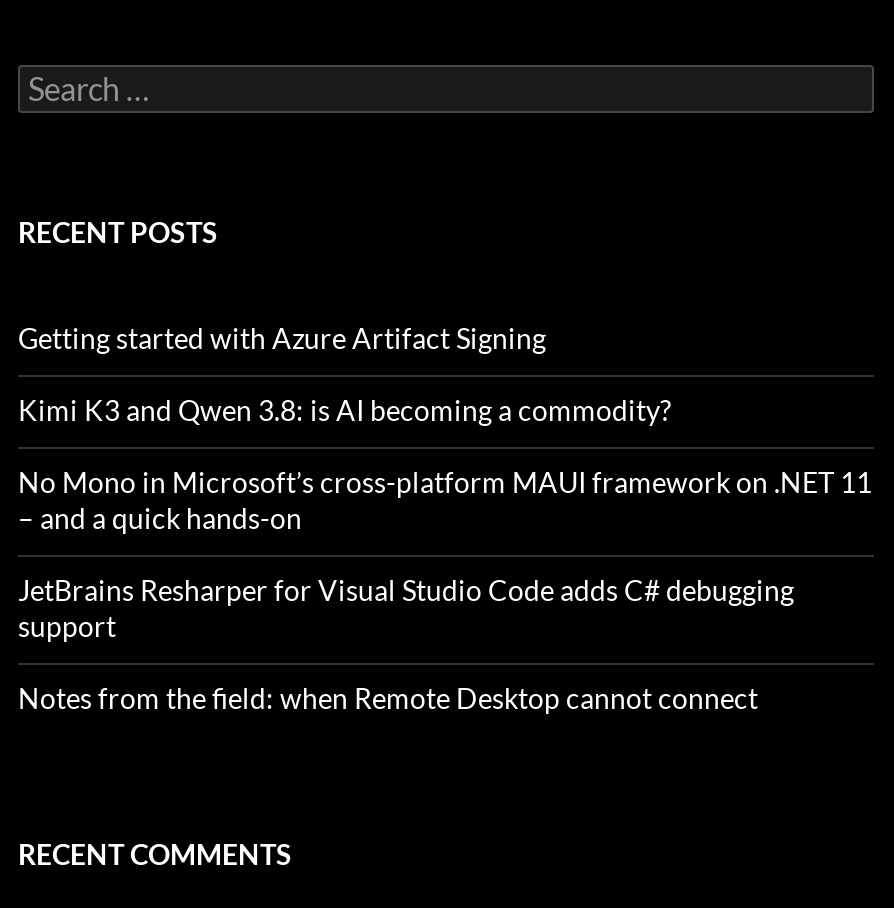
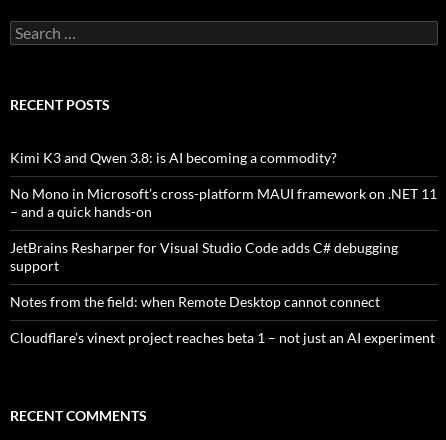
- Getting started with Azure Artifact Signing

moved up: Kimi K3 and Qwen 3.8: is AI becoming a commodity? | No Mono in Microsoft’s cross-platform MAUI framework on .NET 11 | – and a quick hands-on | JetBrains Resharper for Visual Studio Code adds C# debugging | support | Notes from the field: when Remote Desktop cannot connect

+ Cloudflare’s vinext project reaches beta 1 – not just an AI experiment
